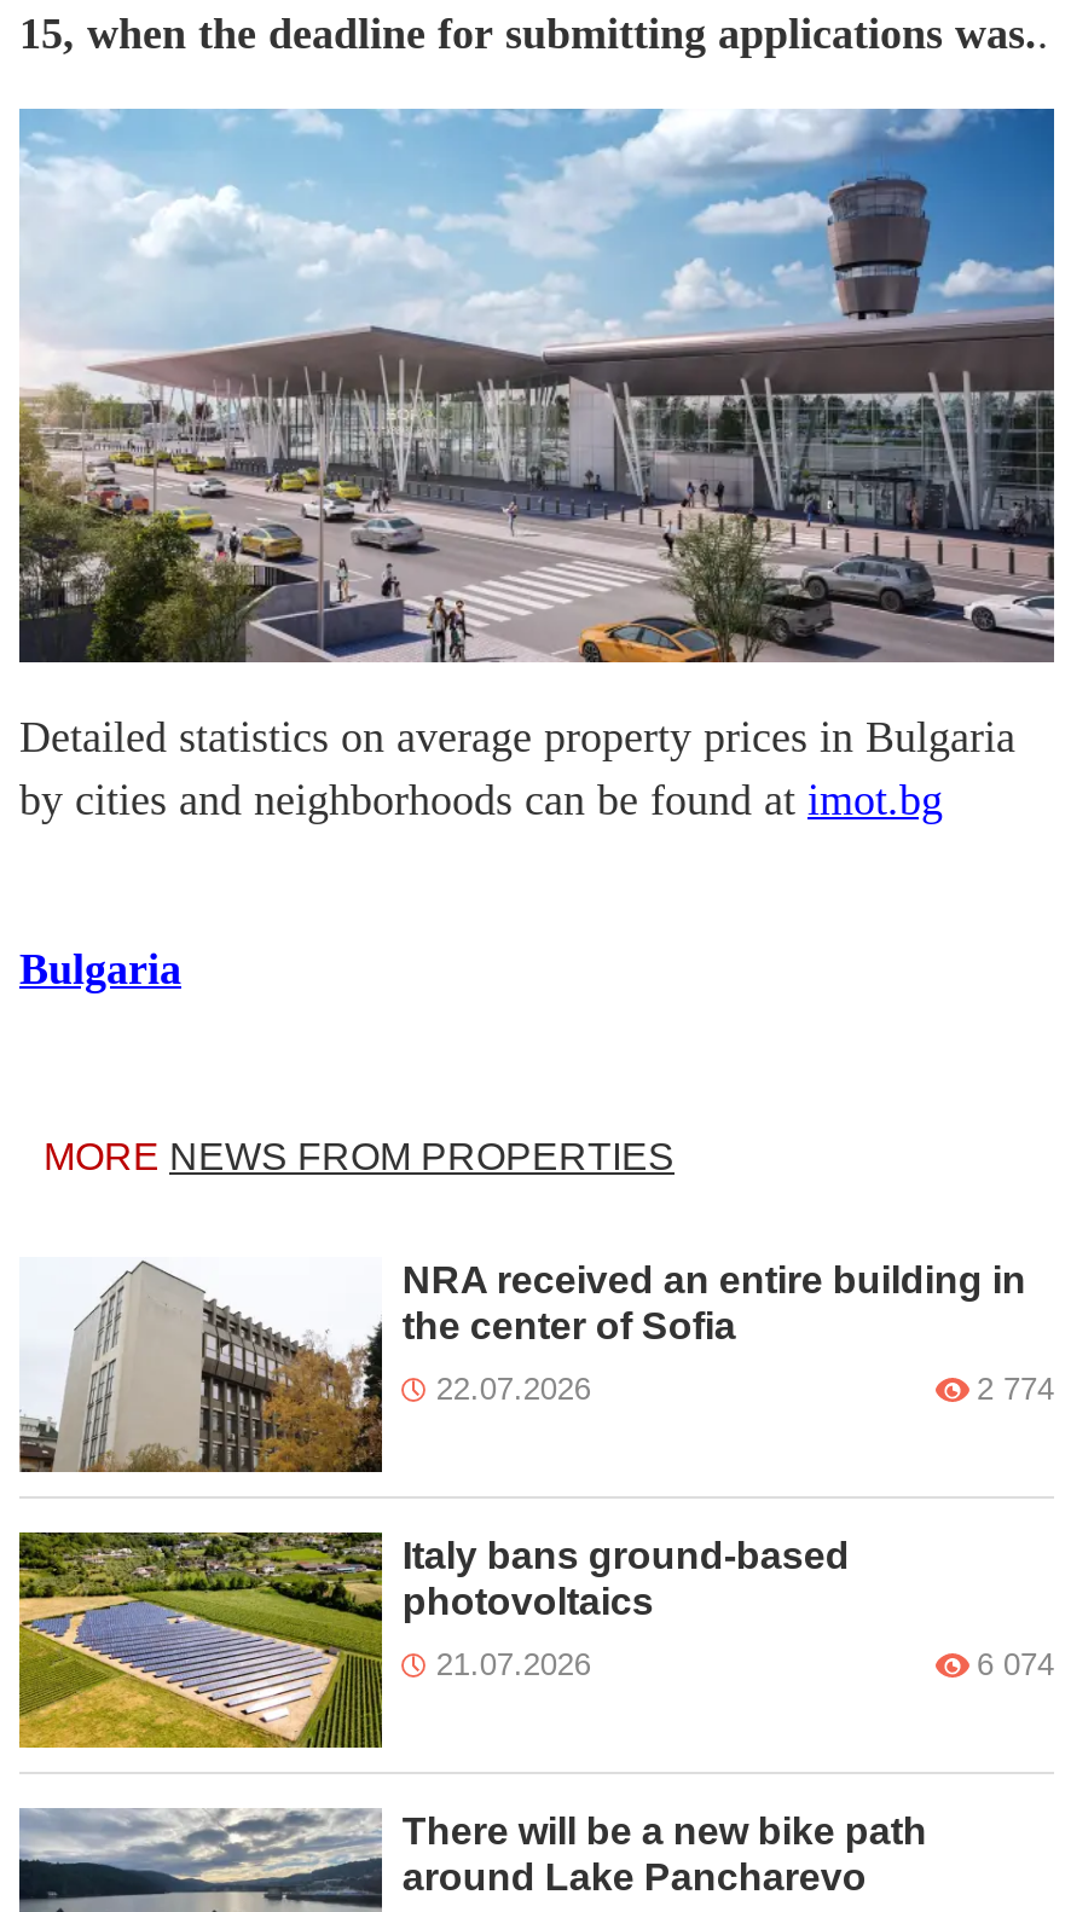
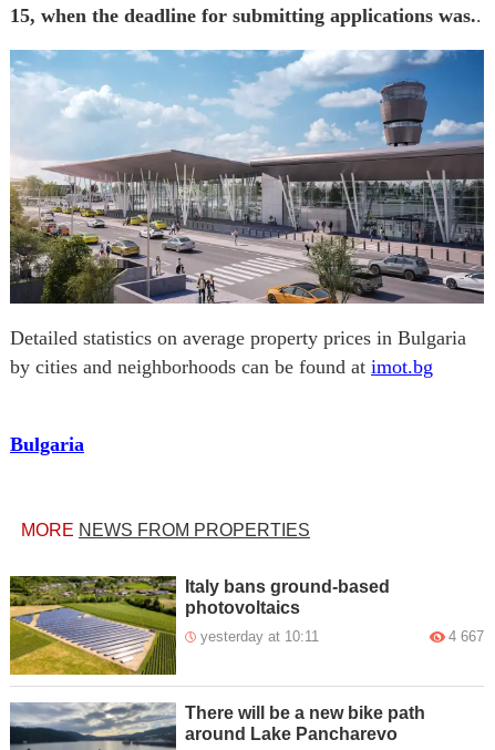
- [image]
- NRA received an entire building in
- the center of Sofia
- 22.07.2026
- 2 774

- 21.07.2026
- 6 074
+ yesterday at 10:11
+ 4 667
